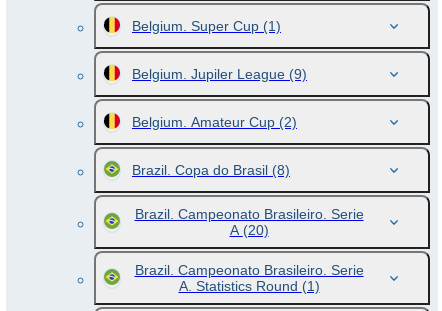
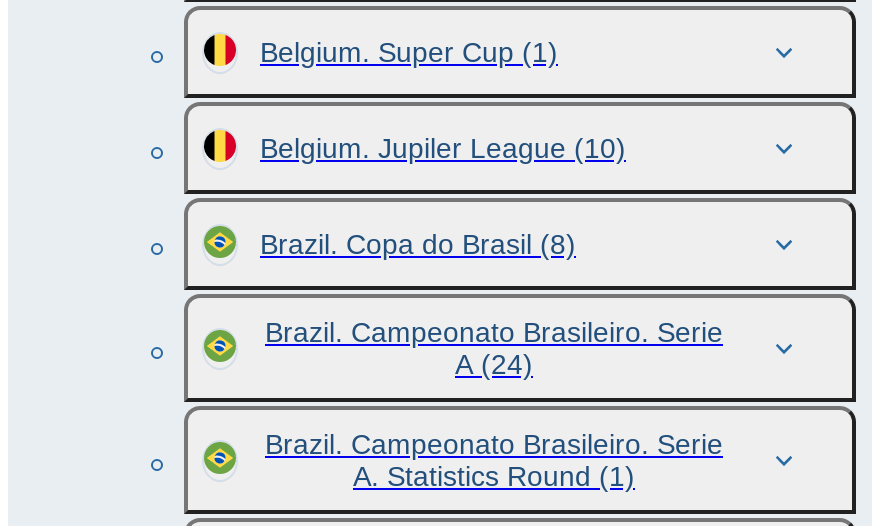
- Belgium. Jupiler League (9)
- Belgium. Amateur Cup (2)
+ Belgium. Jupiler League (10)

- A (20)
+ A (24)
